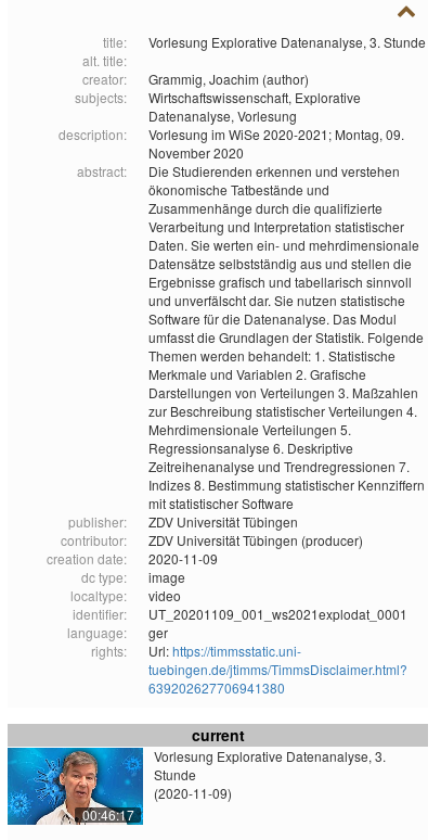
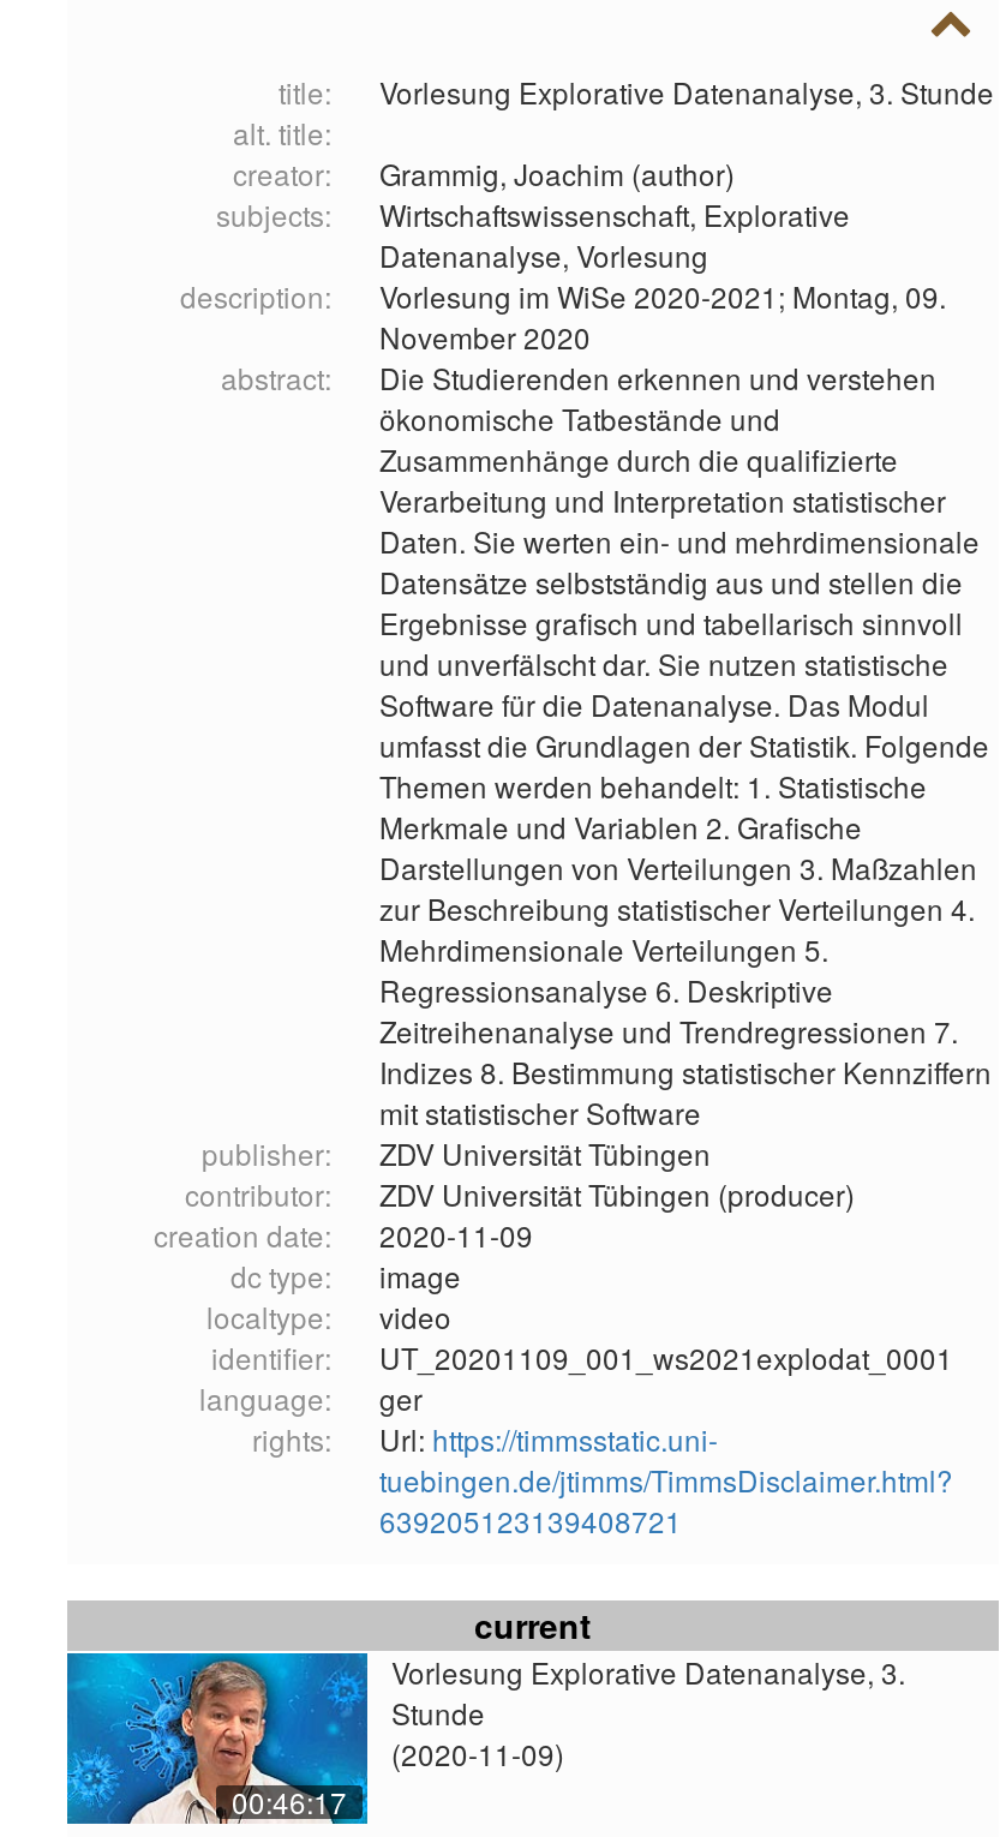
- 639202627706941380
+ 639205123139408721
